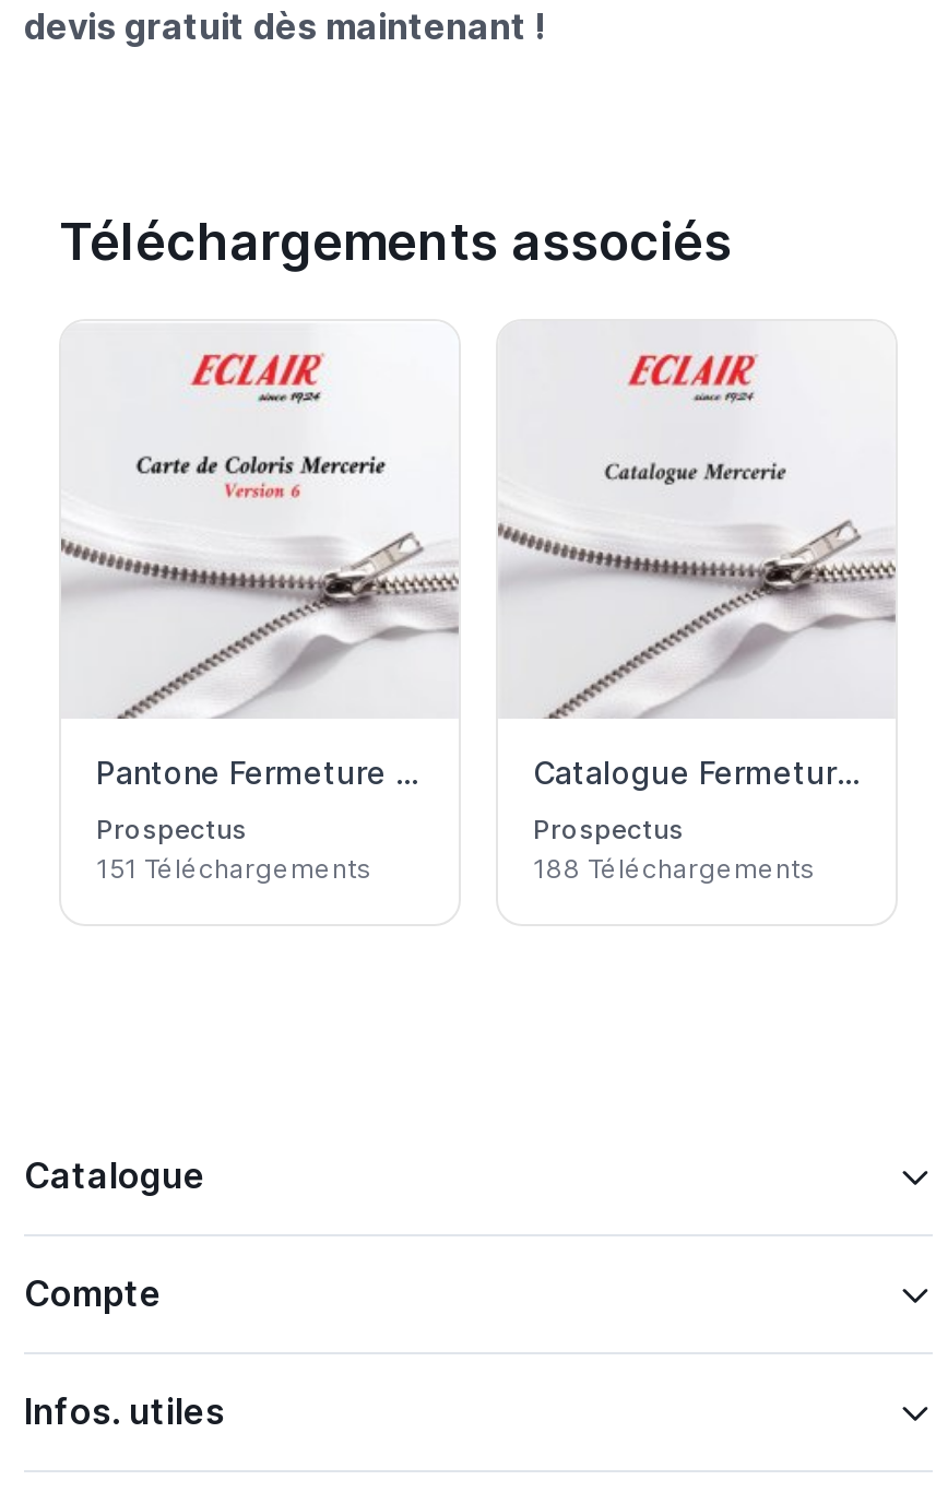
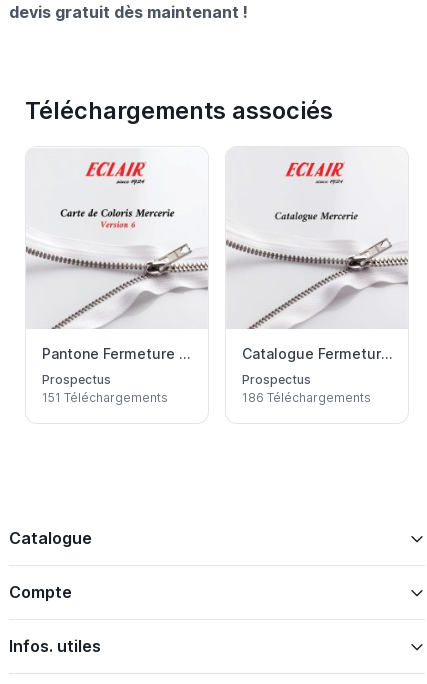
- 188 Téléchargements
+ 186 Téléchargements
